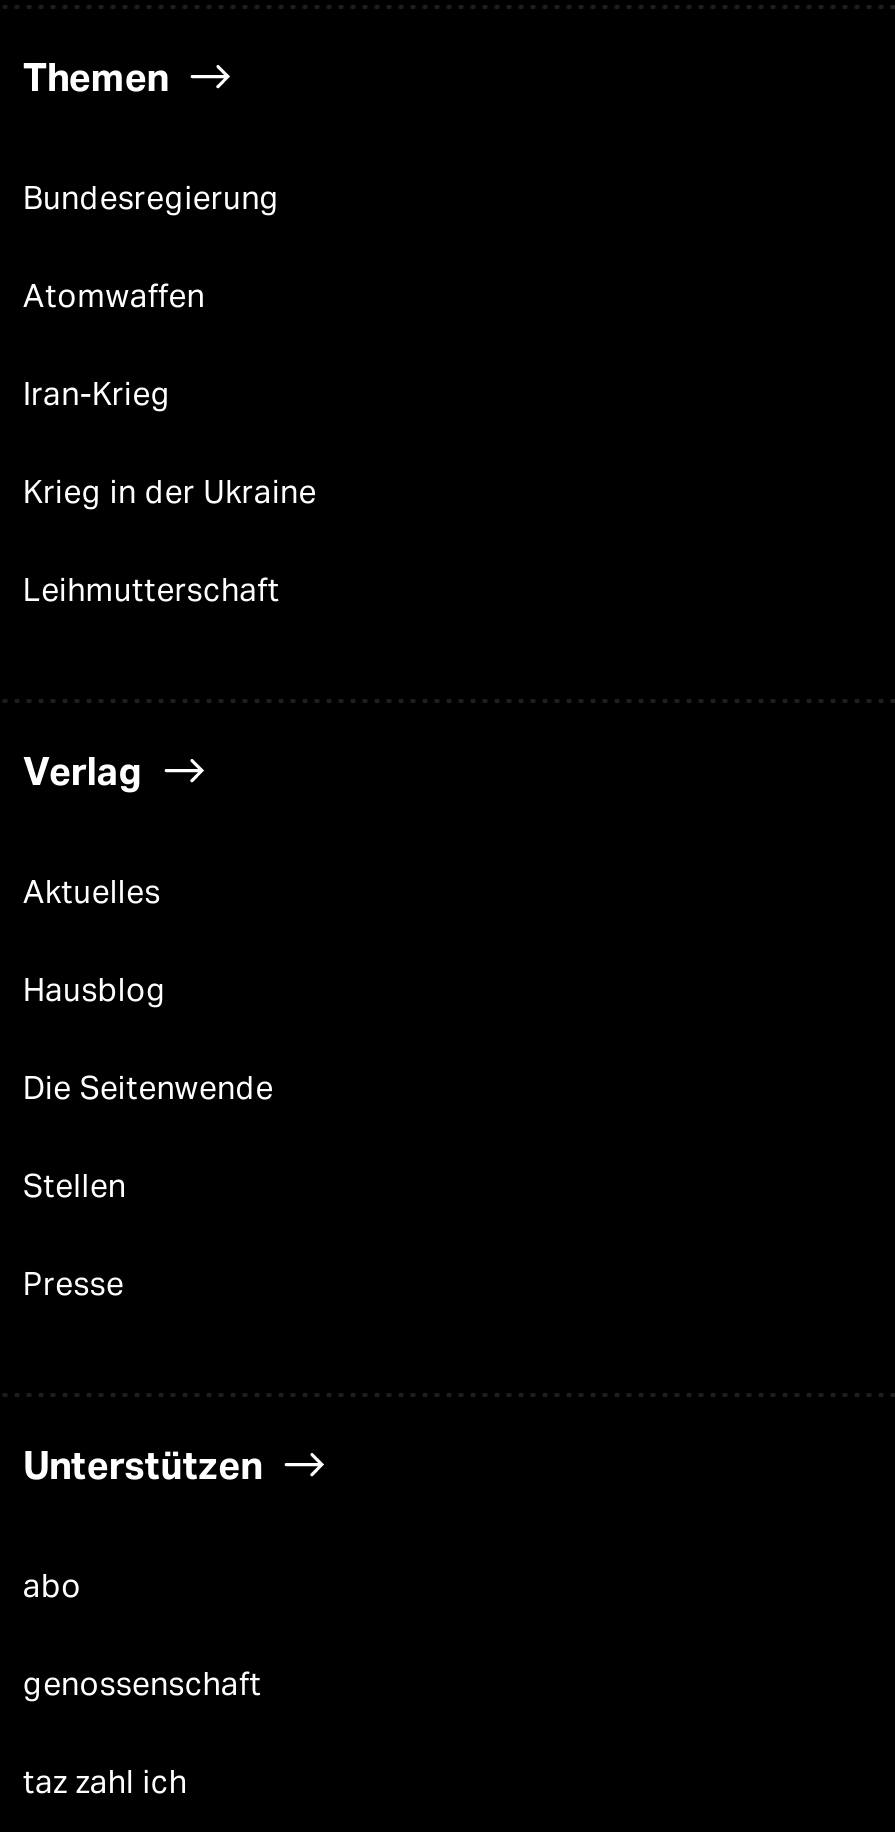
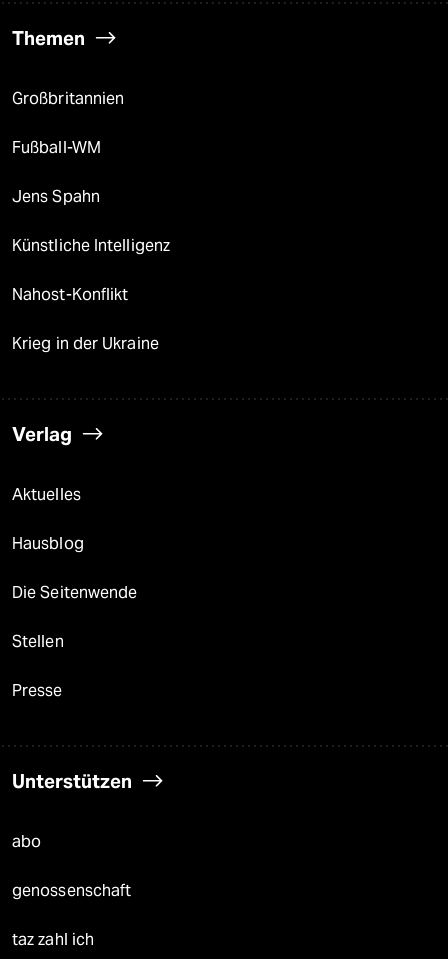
- Bundesregierung
- Atomwaffen
- Iran-Krieg
+ Großbritannien
+ Fußball-WM
+ Jens Spahn
+ Künstliche Intelligenz
+ Nahost-Konflikt

moved down: Krieg in der Ukraine

- Leihmutterschaft
